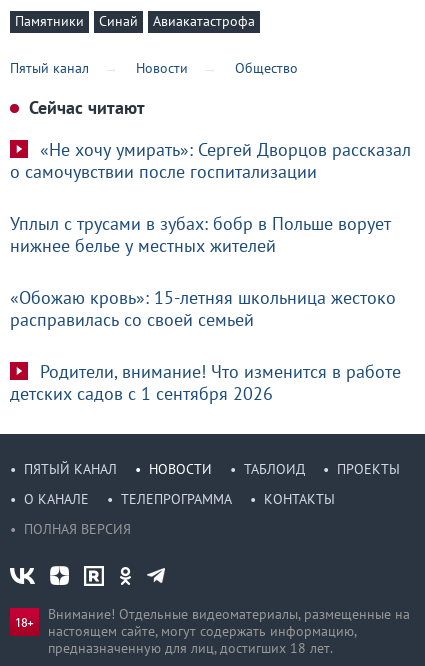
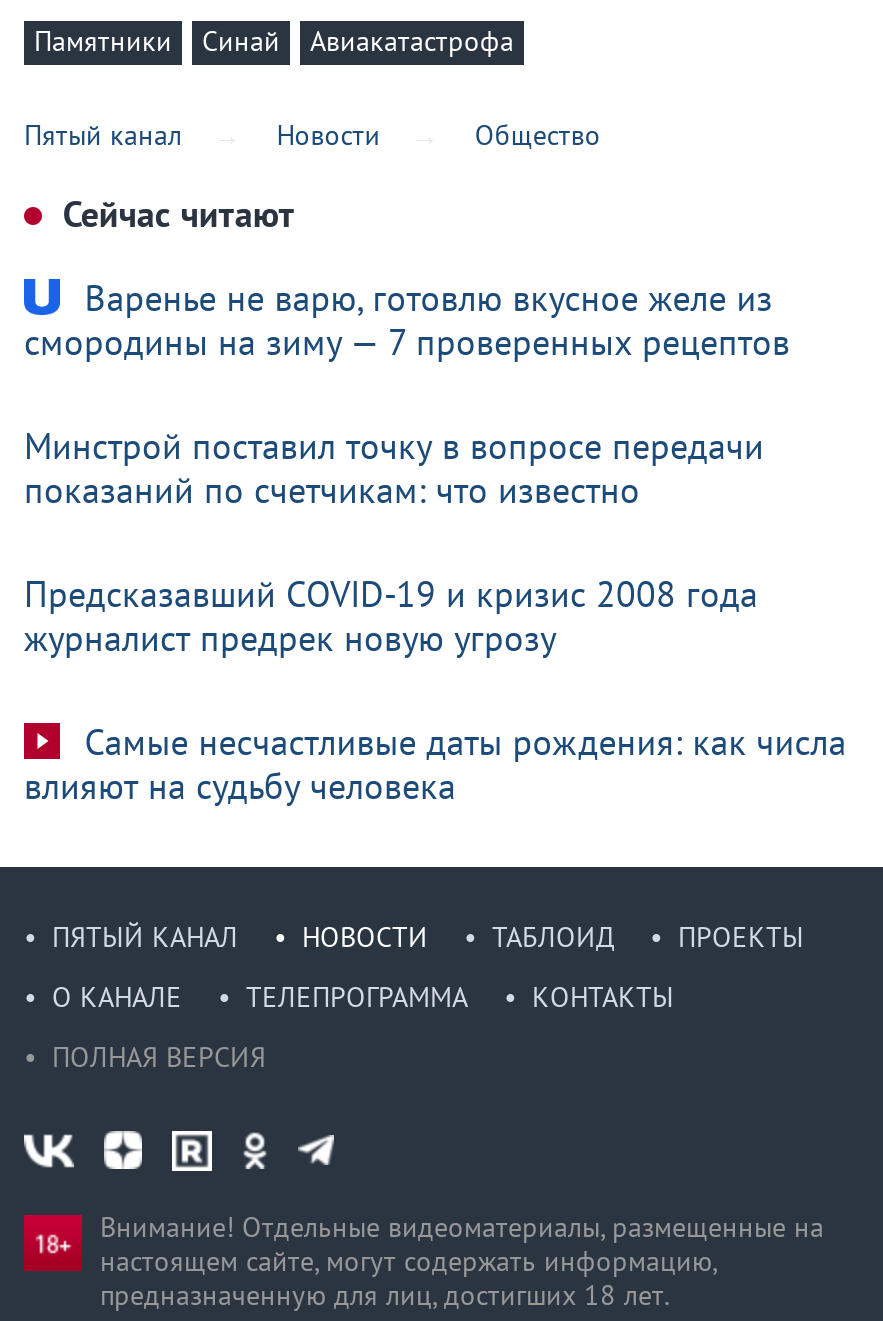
- «Не хочу умирать»: Сергей Дворцов рассказал
- о самочувствии после госпитализации
+ Варенье не варю, готовлю вкусное желе из
+ смородины на зиму — 7 проверенных рецептов

- Уплыл с трусами в зубах: бобр в Польше ворует
- нижнее белье у местных жителей
+ Минстрой поставил точку в вопросе передачи
+ показаний по счетчикам: что известно

- «Обожаю кровь»: 15-летняя школьница жестоко
- расправилась со своей семьей
+ Предсказавший COVID-19 и кризис 2008 года
+ журналист предрек новую угрозу

- Родители, внимание! Что изменится в работе
- детских садов с 1 сентября 2026
+ Самые несчастливые даты рождения: как числа
+ влияют на судьбу человека
